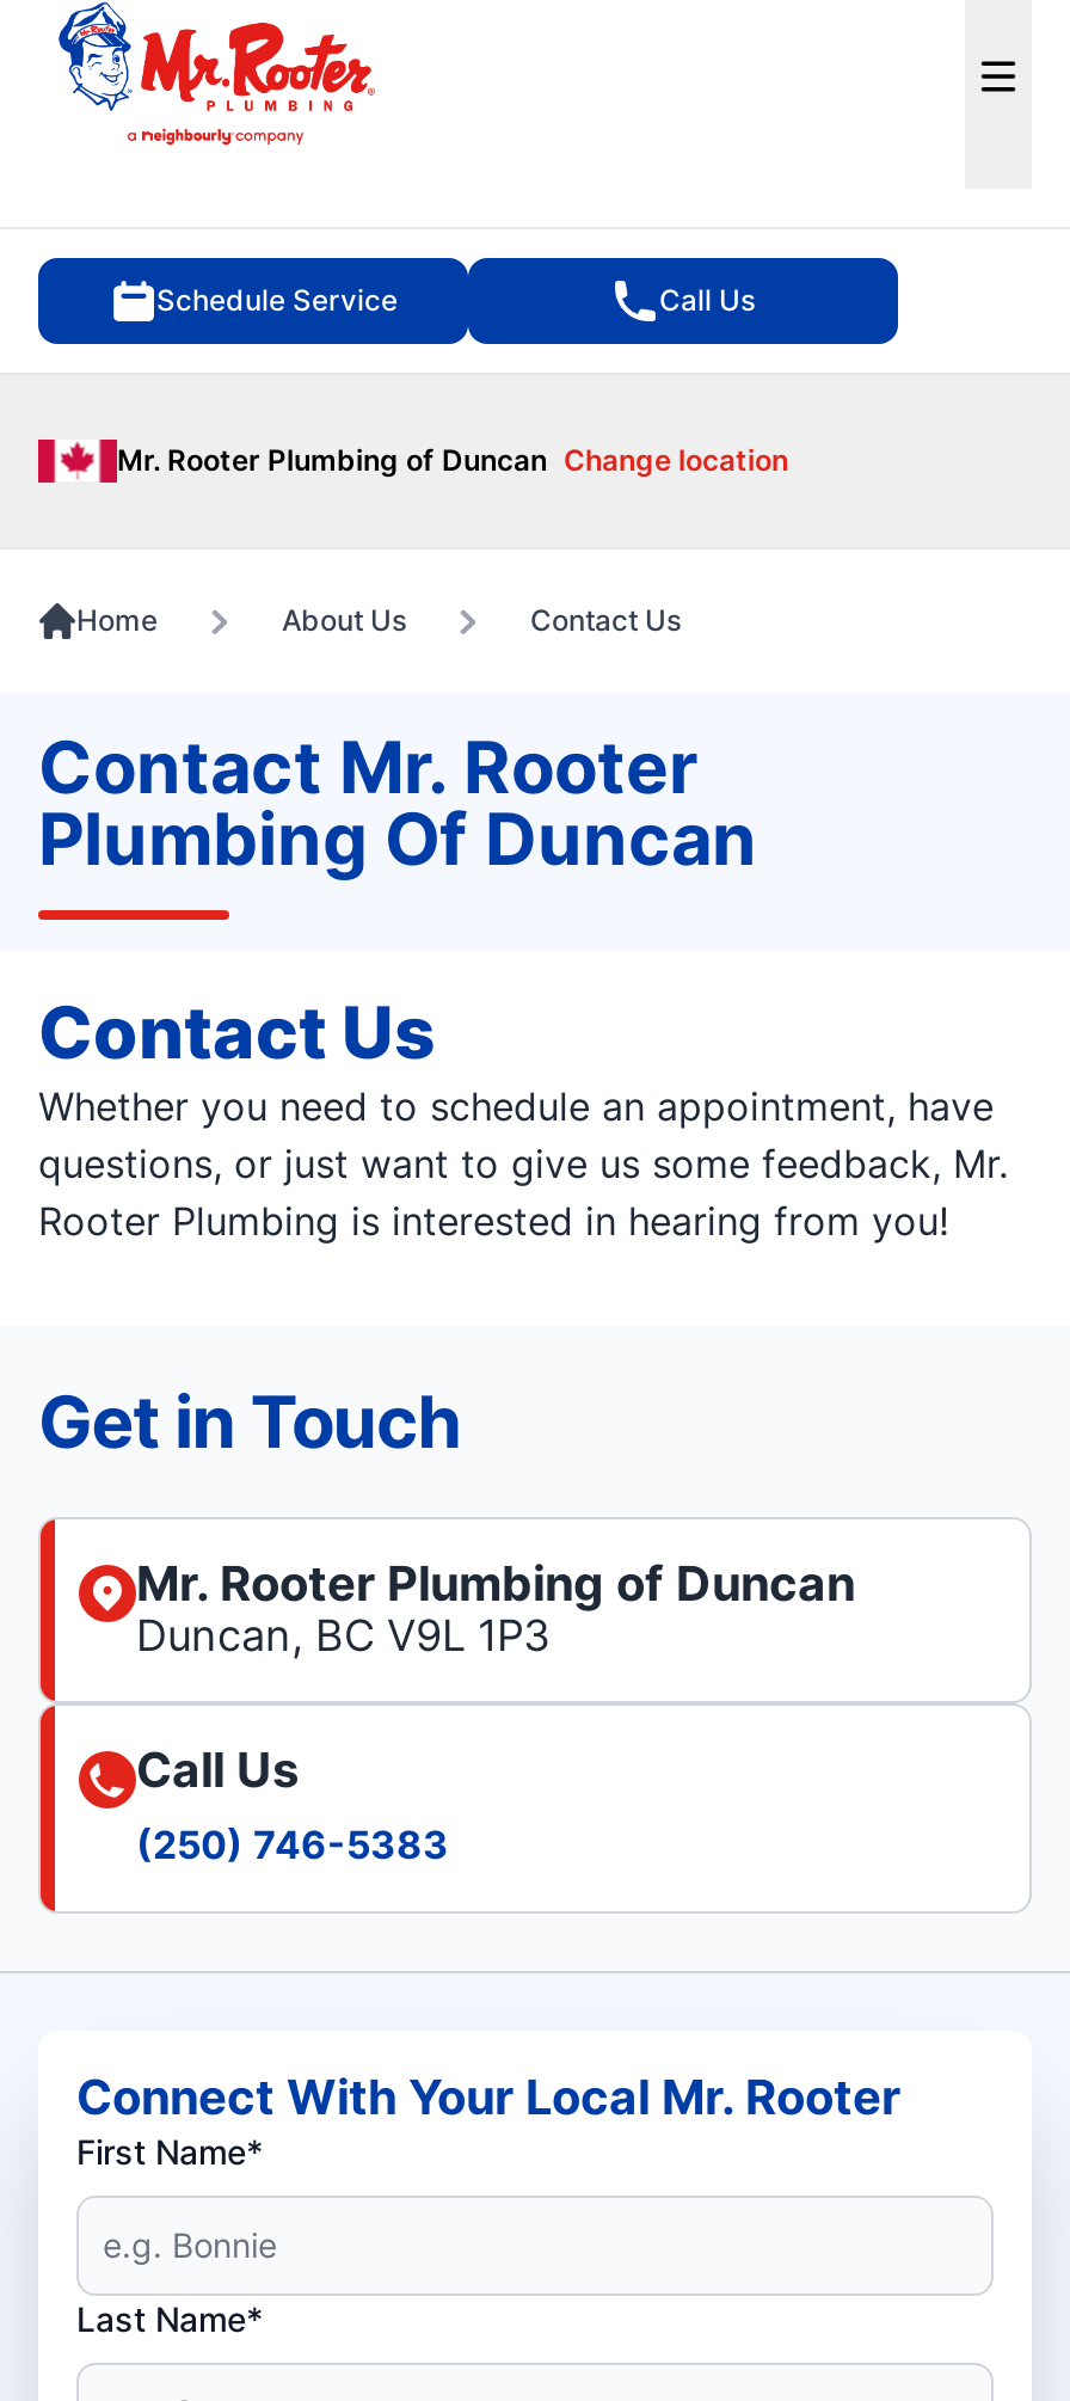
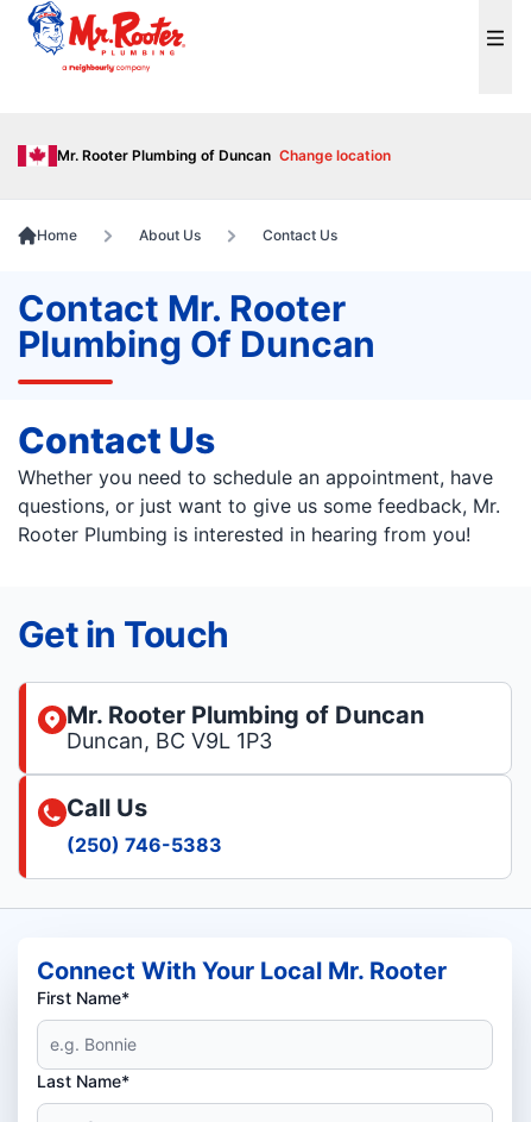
- Schedule Service
- Call Us
